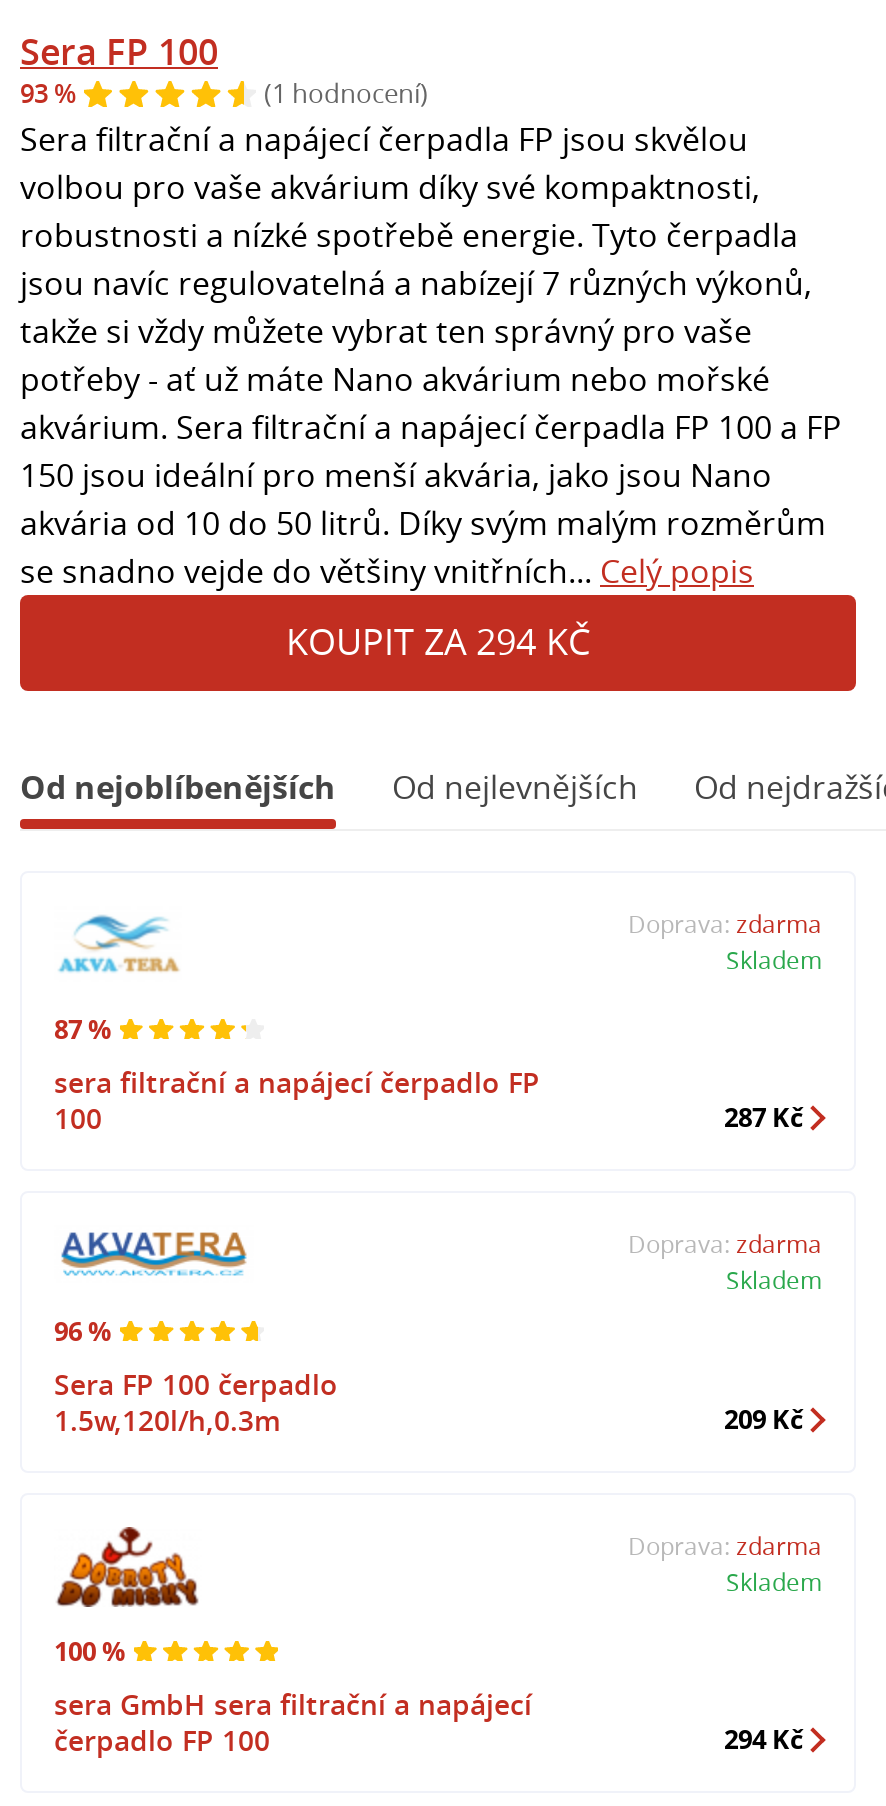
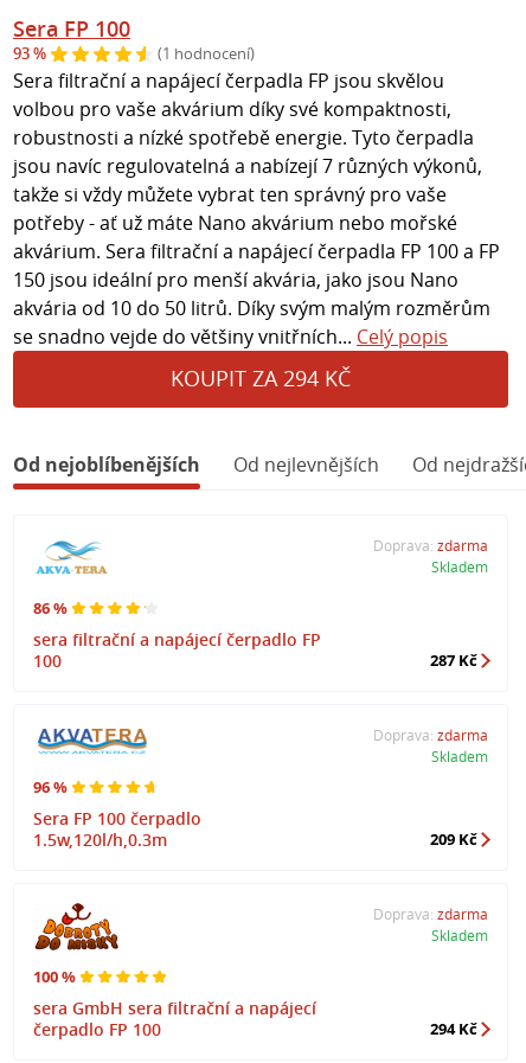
- 87 %
+ 86 %
